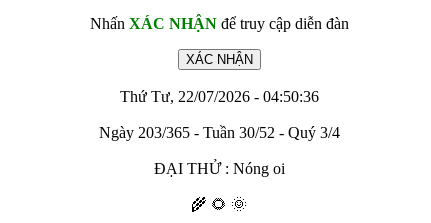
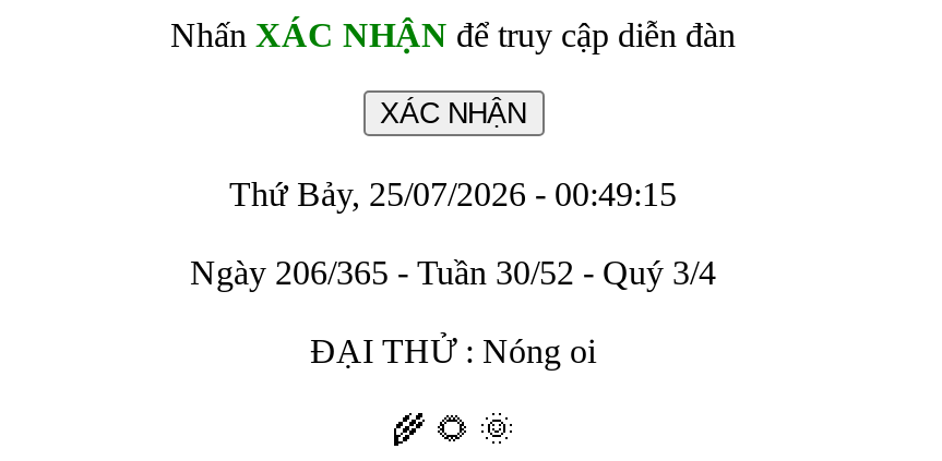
- Thứ Tư, 22/07/2026 - 04:50:36
+ Thứ Bảy, 25/07/2026 - 00:49:15

- Ngày 203/365 - Tuần 30/52 - Quý 3/4
+ Ngày 206/365 - Tuần 30/52 - Quý 3/4
